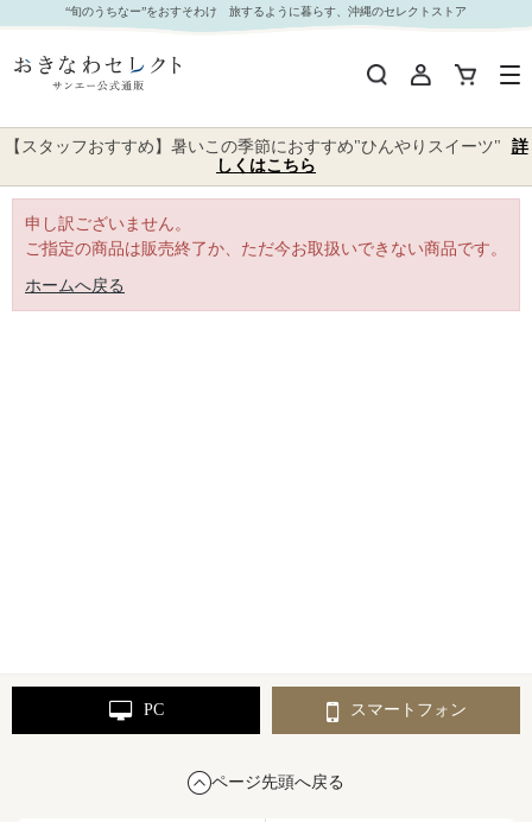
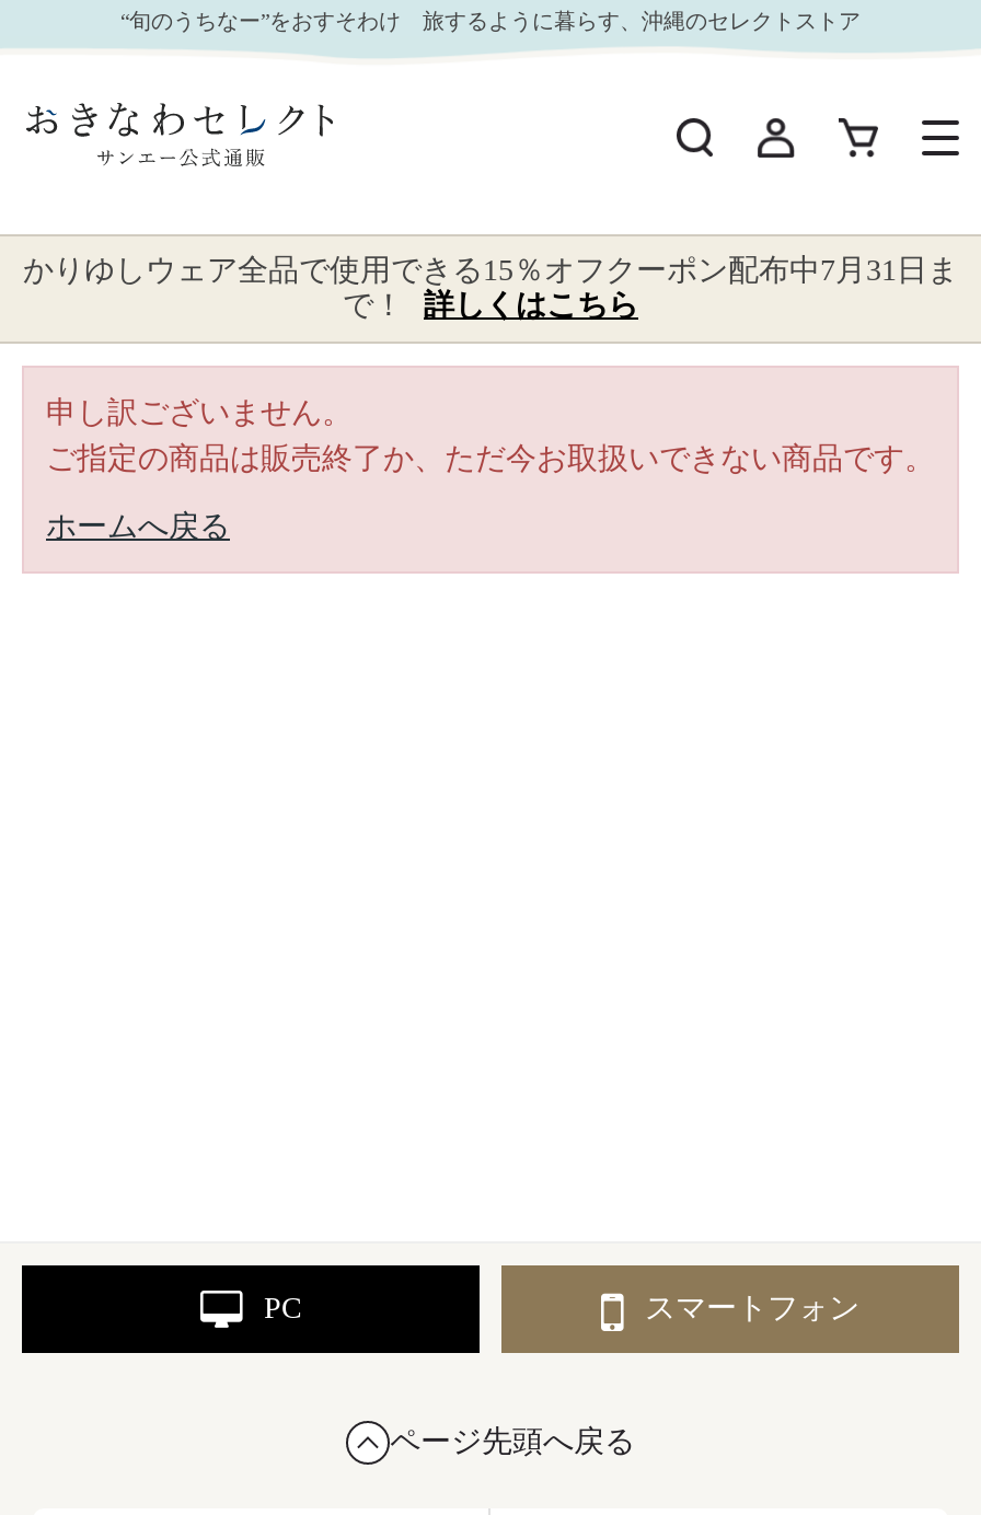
- 【スタッフおすすめ】暑いこの季節におすすめ"ひんやりスイーツ" 詳
- しくはこちら
+ かりゆしウェア全品で使用できる15％オフクーポン配布中7月31日ま
+ で！ 詳しくはこちら
